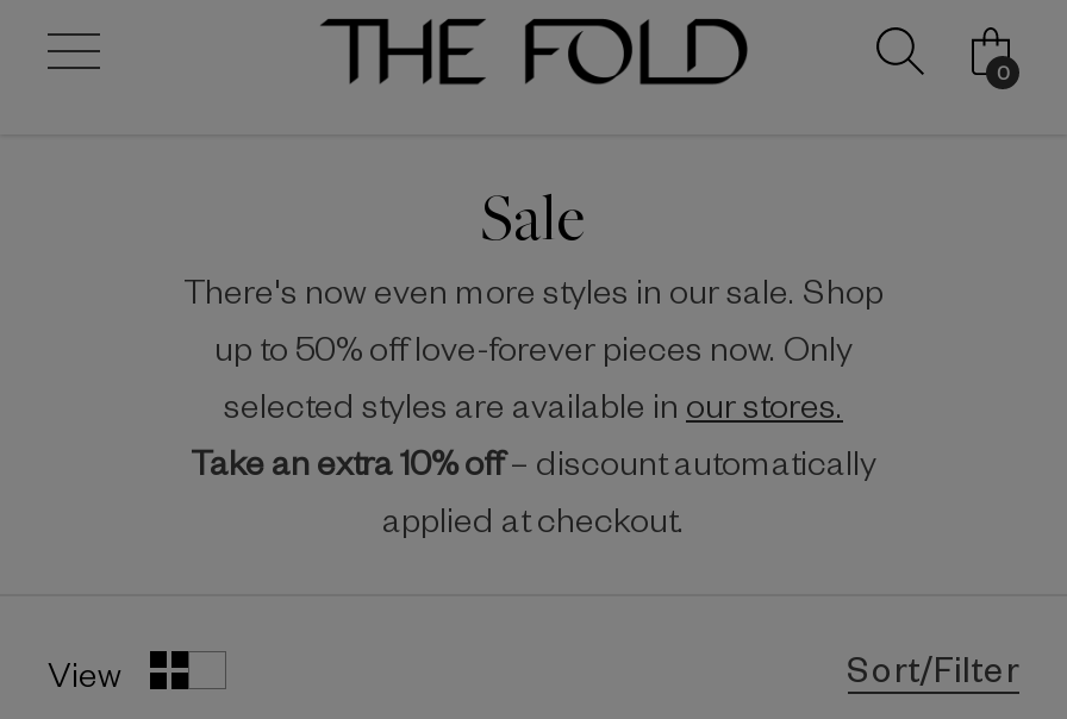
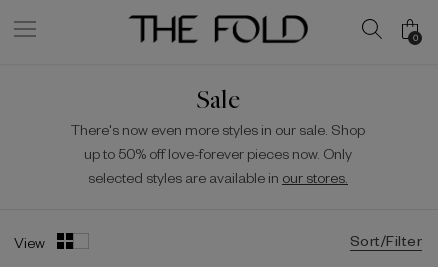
- Take an extra 10% off– discount automatically
- applied at checkout.
